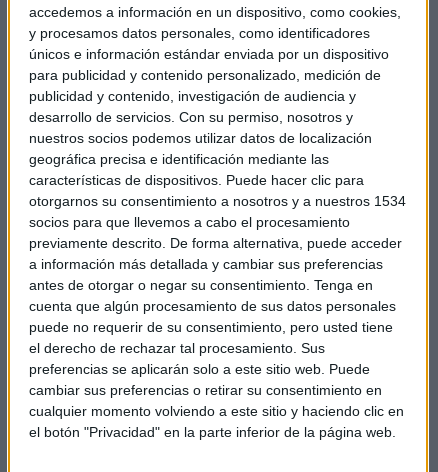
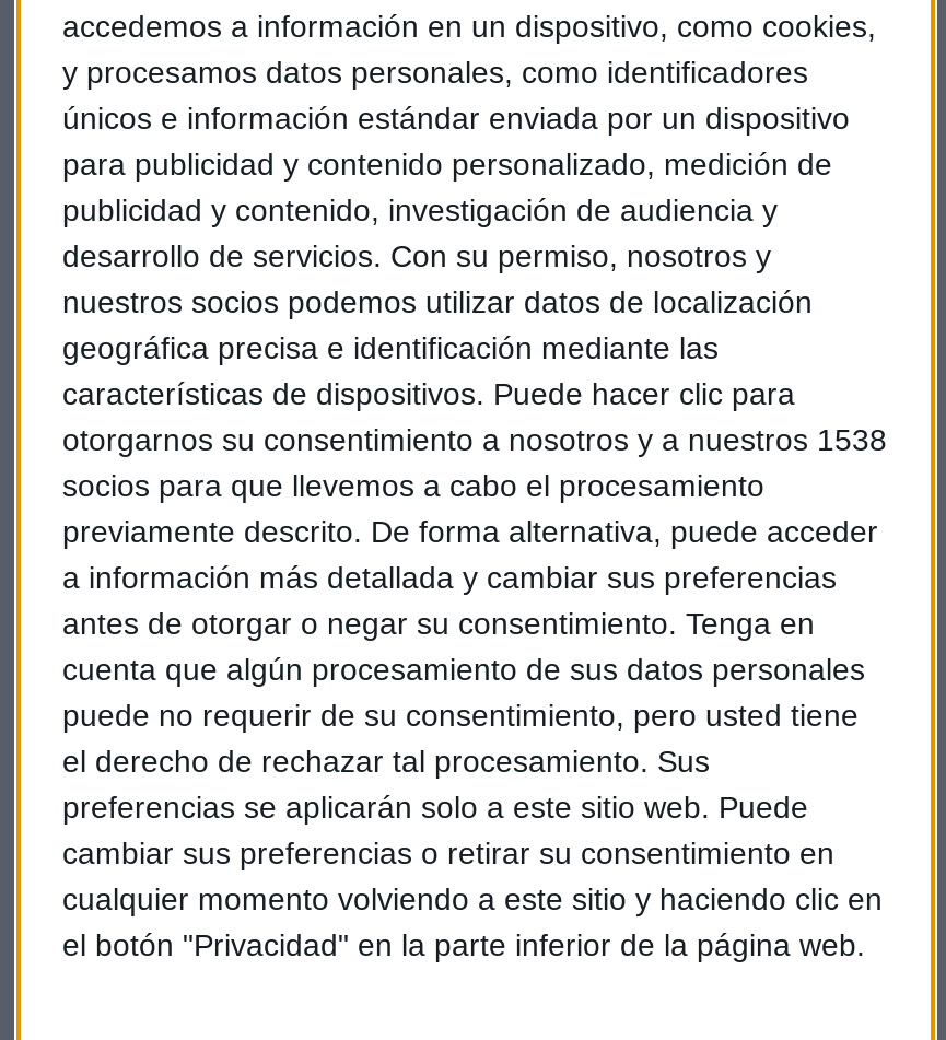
- otorgarnos su consentimiento a nosotros y a nuestros 1534
+ otorgarnos su consentimiento a nosotros y a nuestros 1538
